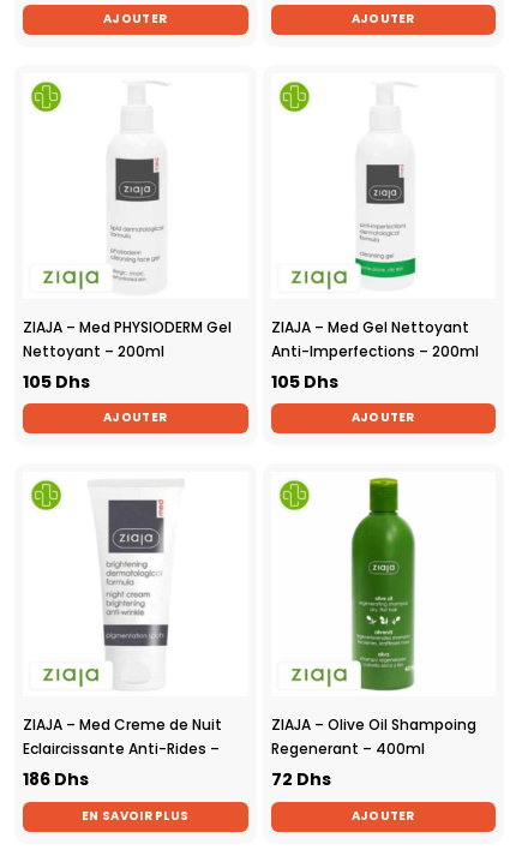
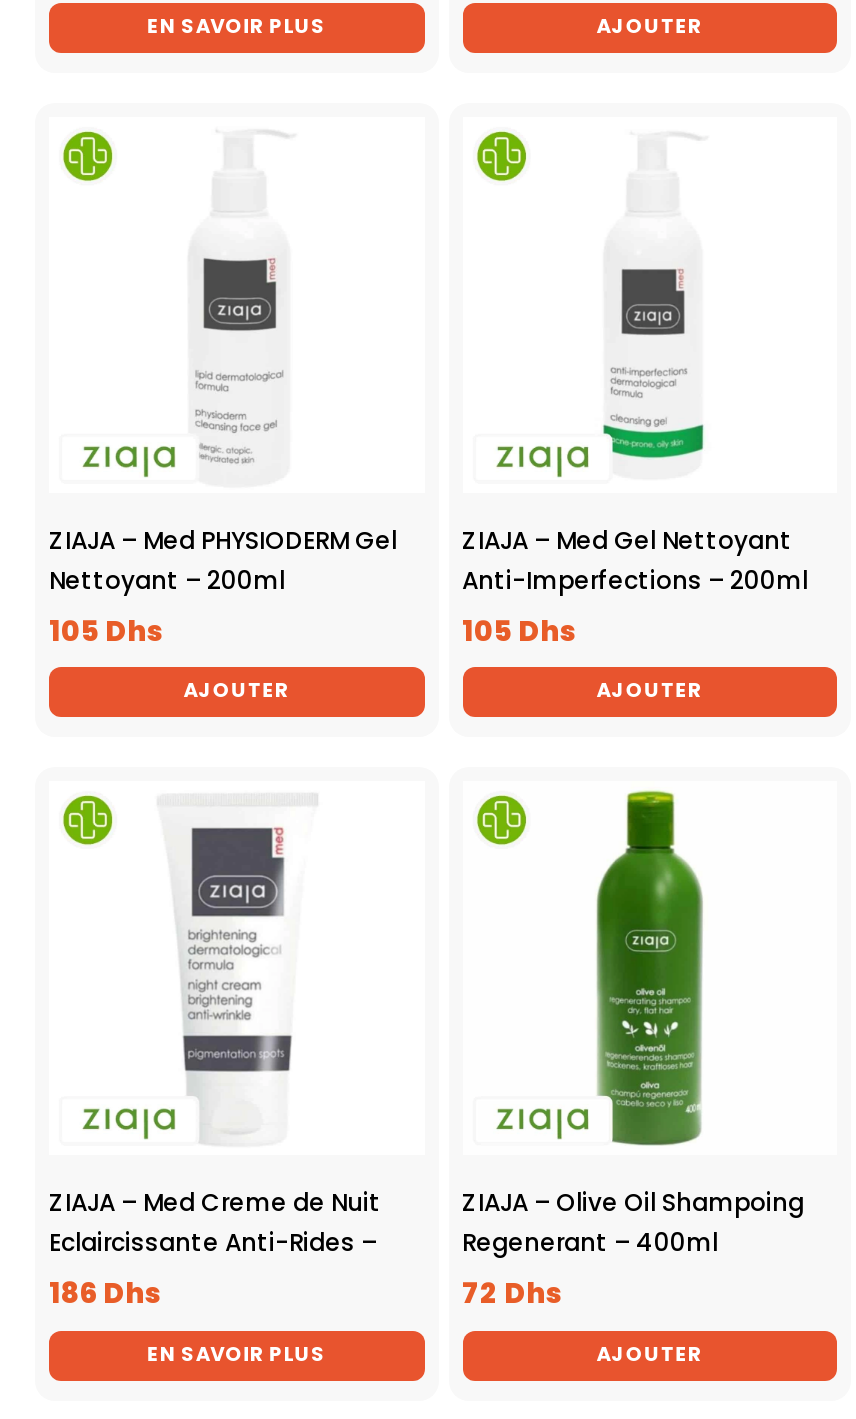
- AJOUTER
+ EN SAVOIR PLUS
